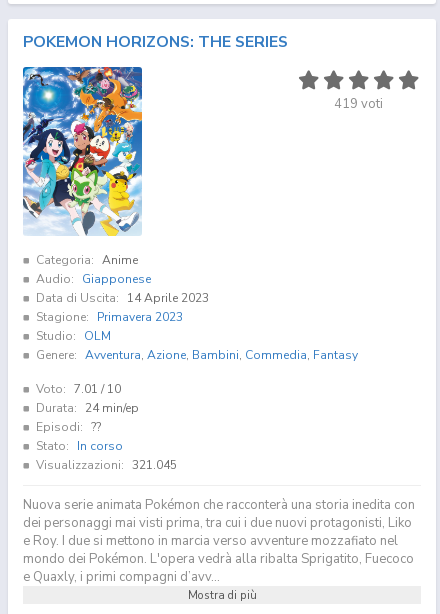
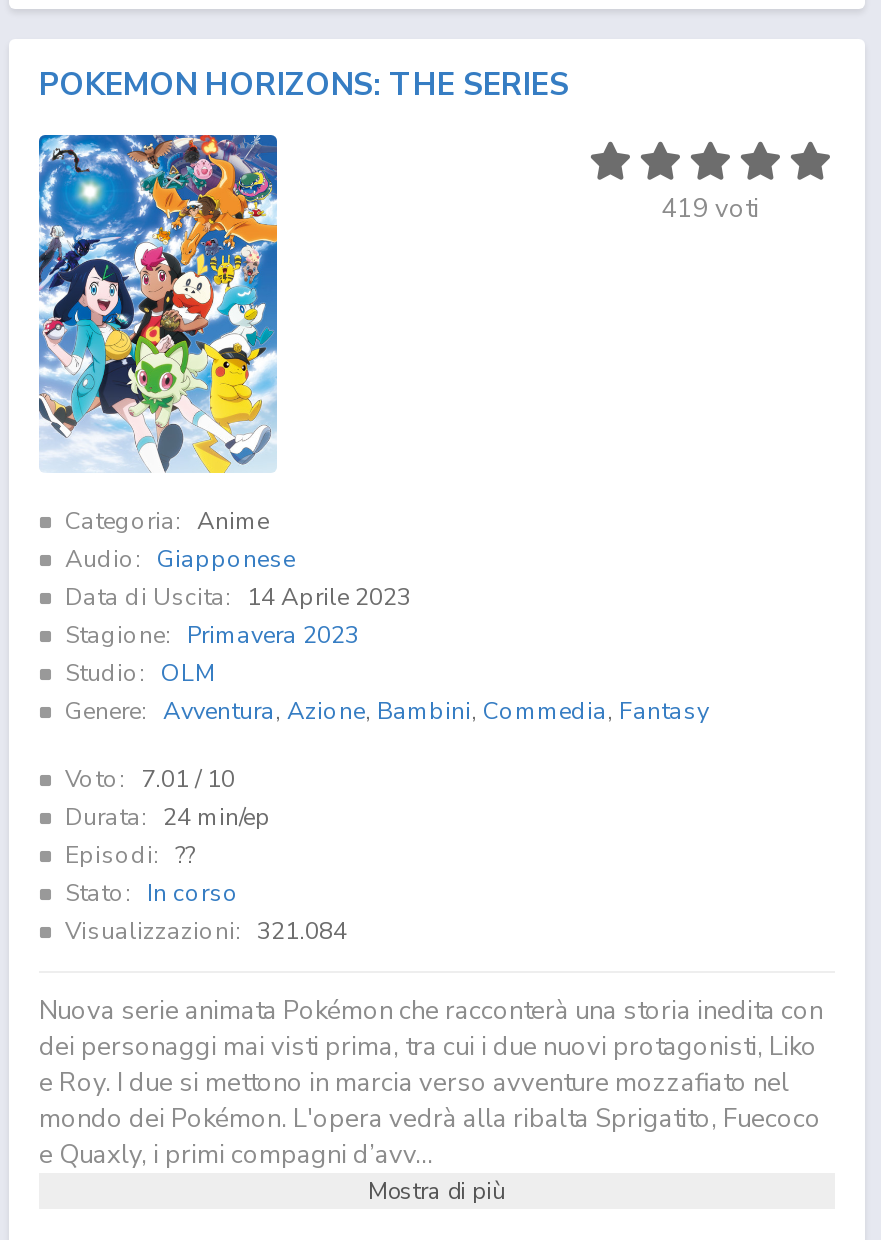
- Visualizzazioni: 321.045
+ Visualizzazioni: 321.084
